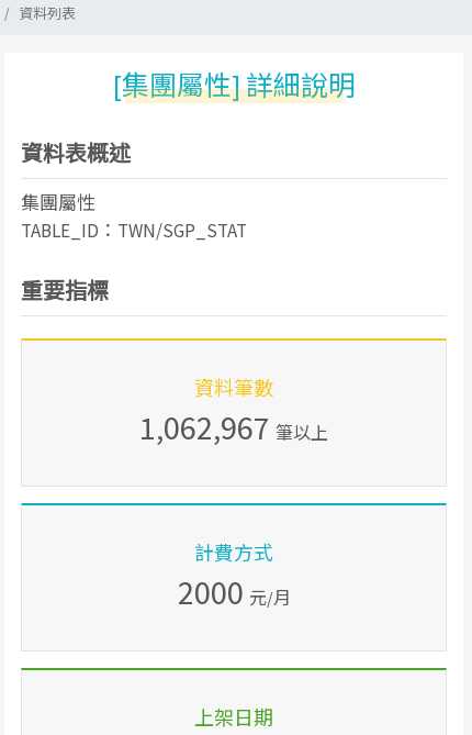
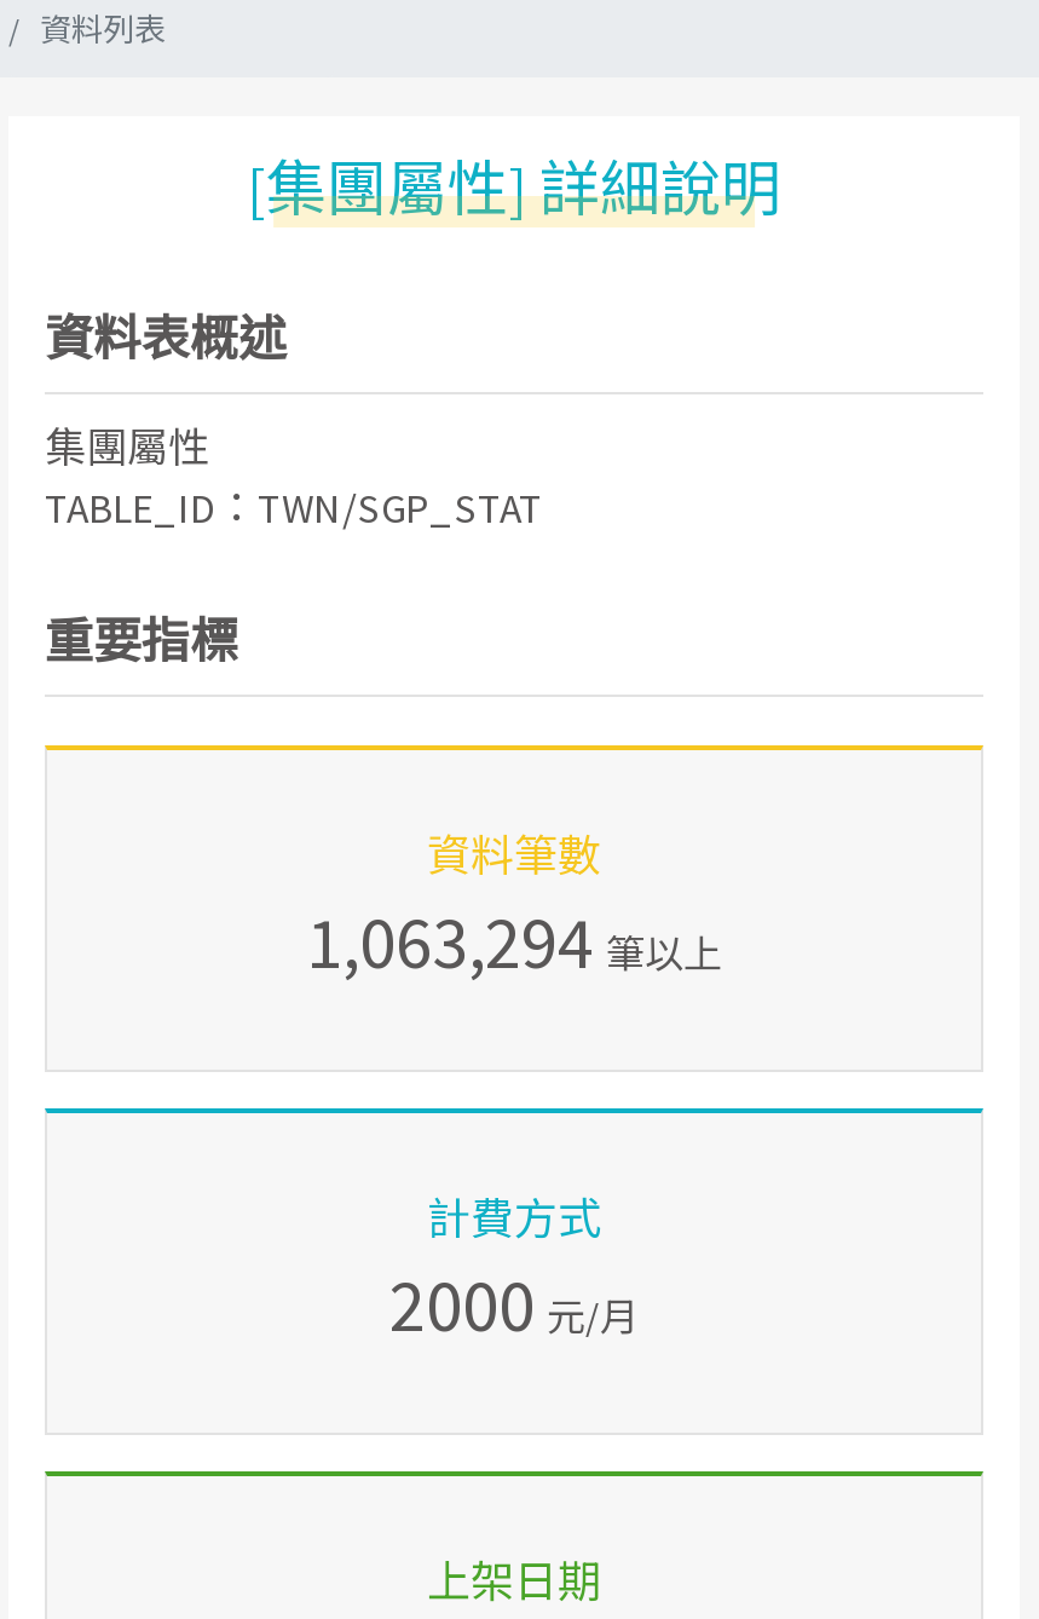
- 1,062,967 筆以上
+ 1,063,294 筆以上
